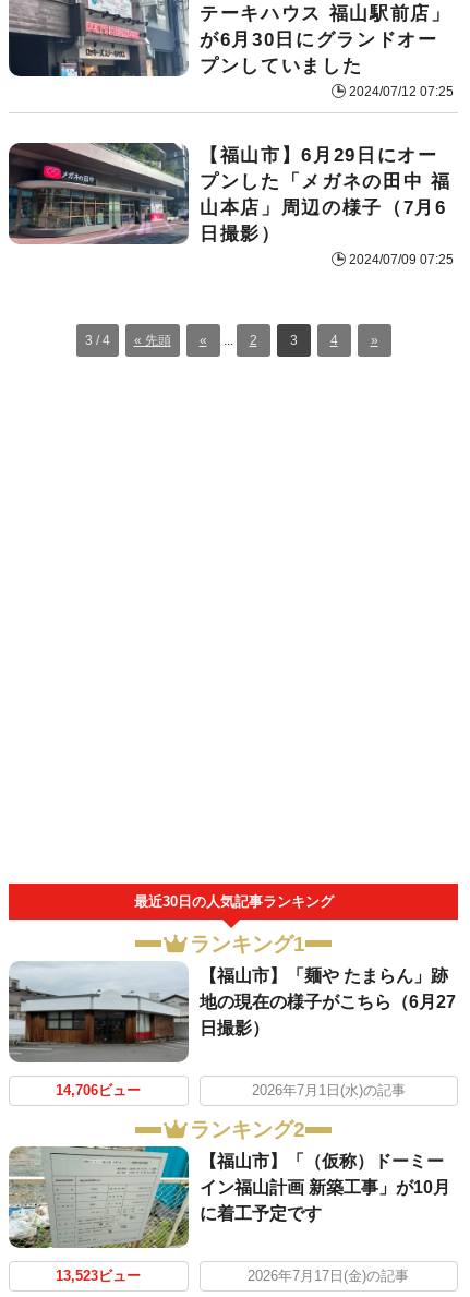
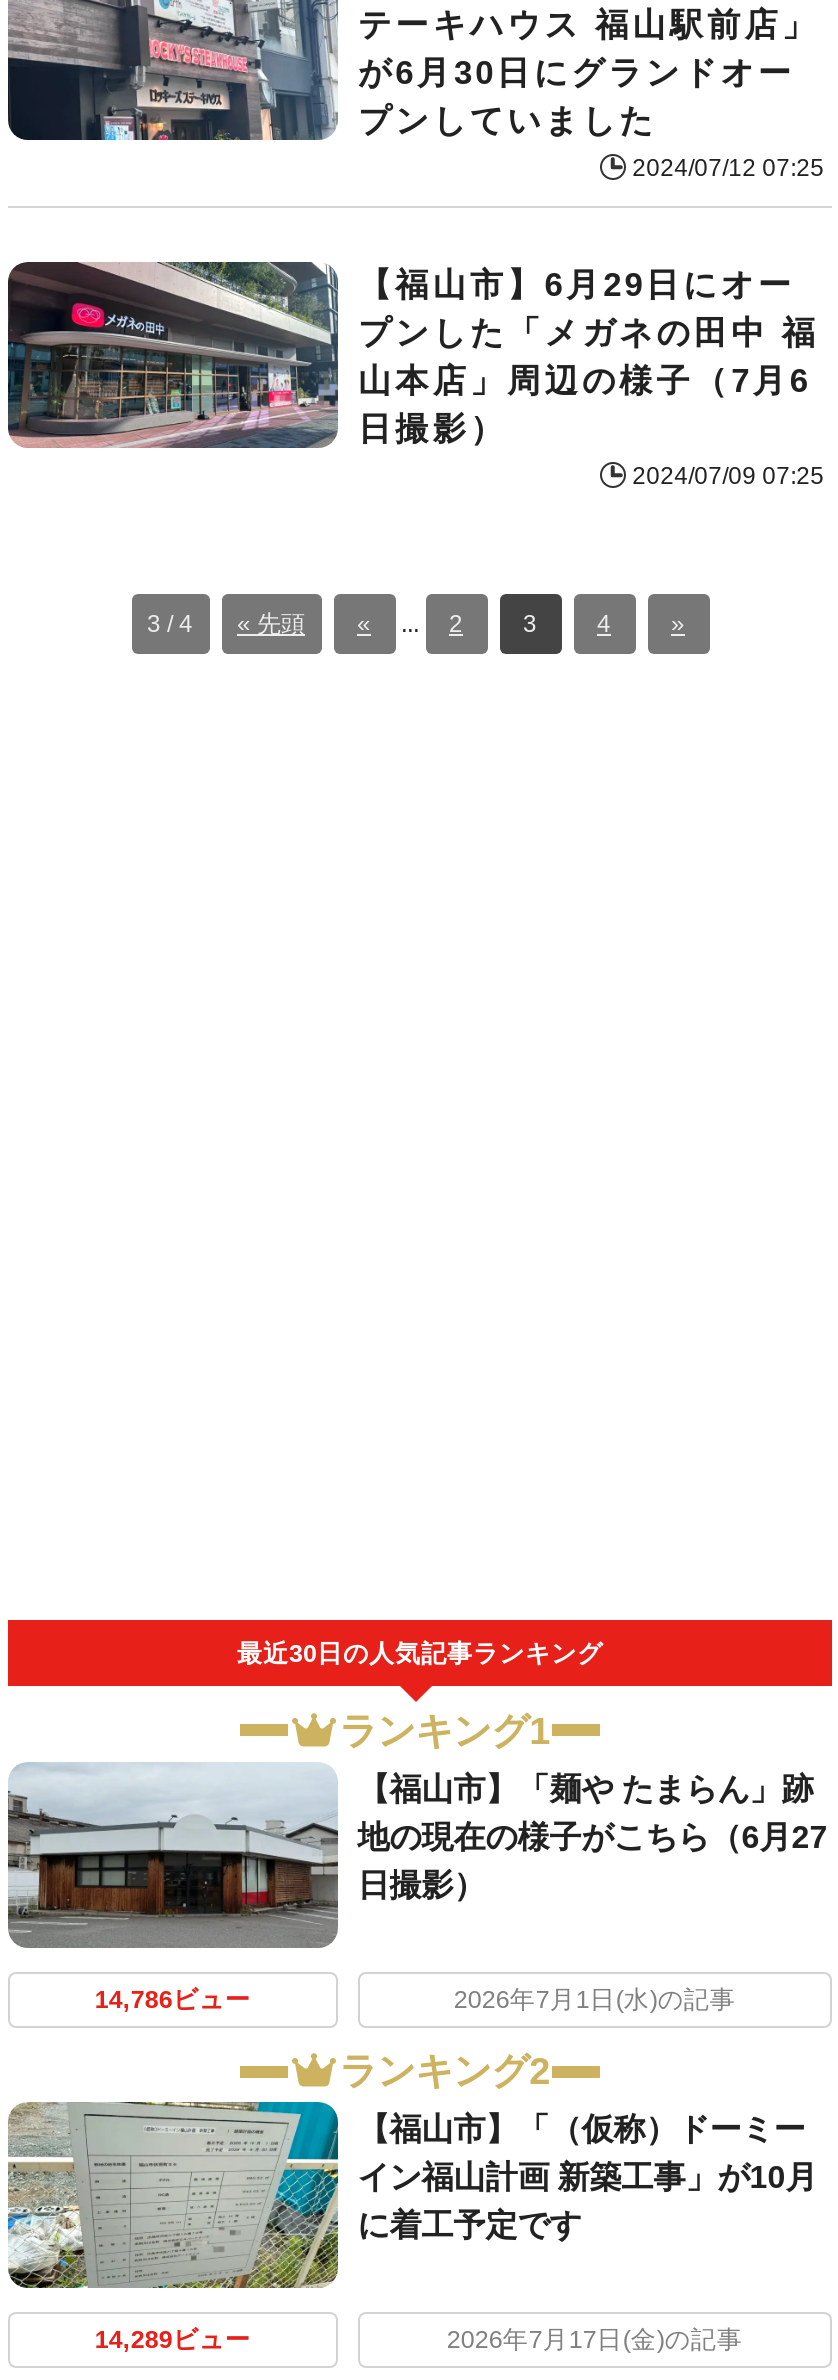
- 14,706ビュー
+ 14,786ビュー

- 13,523ビュー
+ 14,289ビュー
